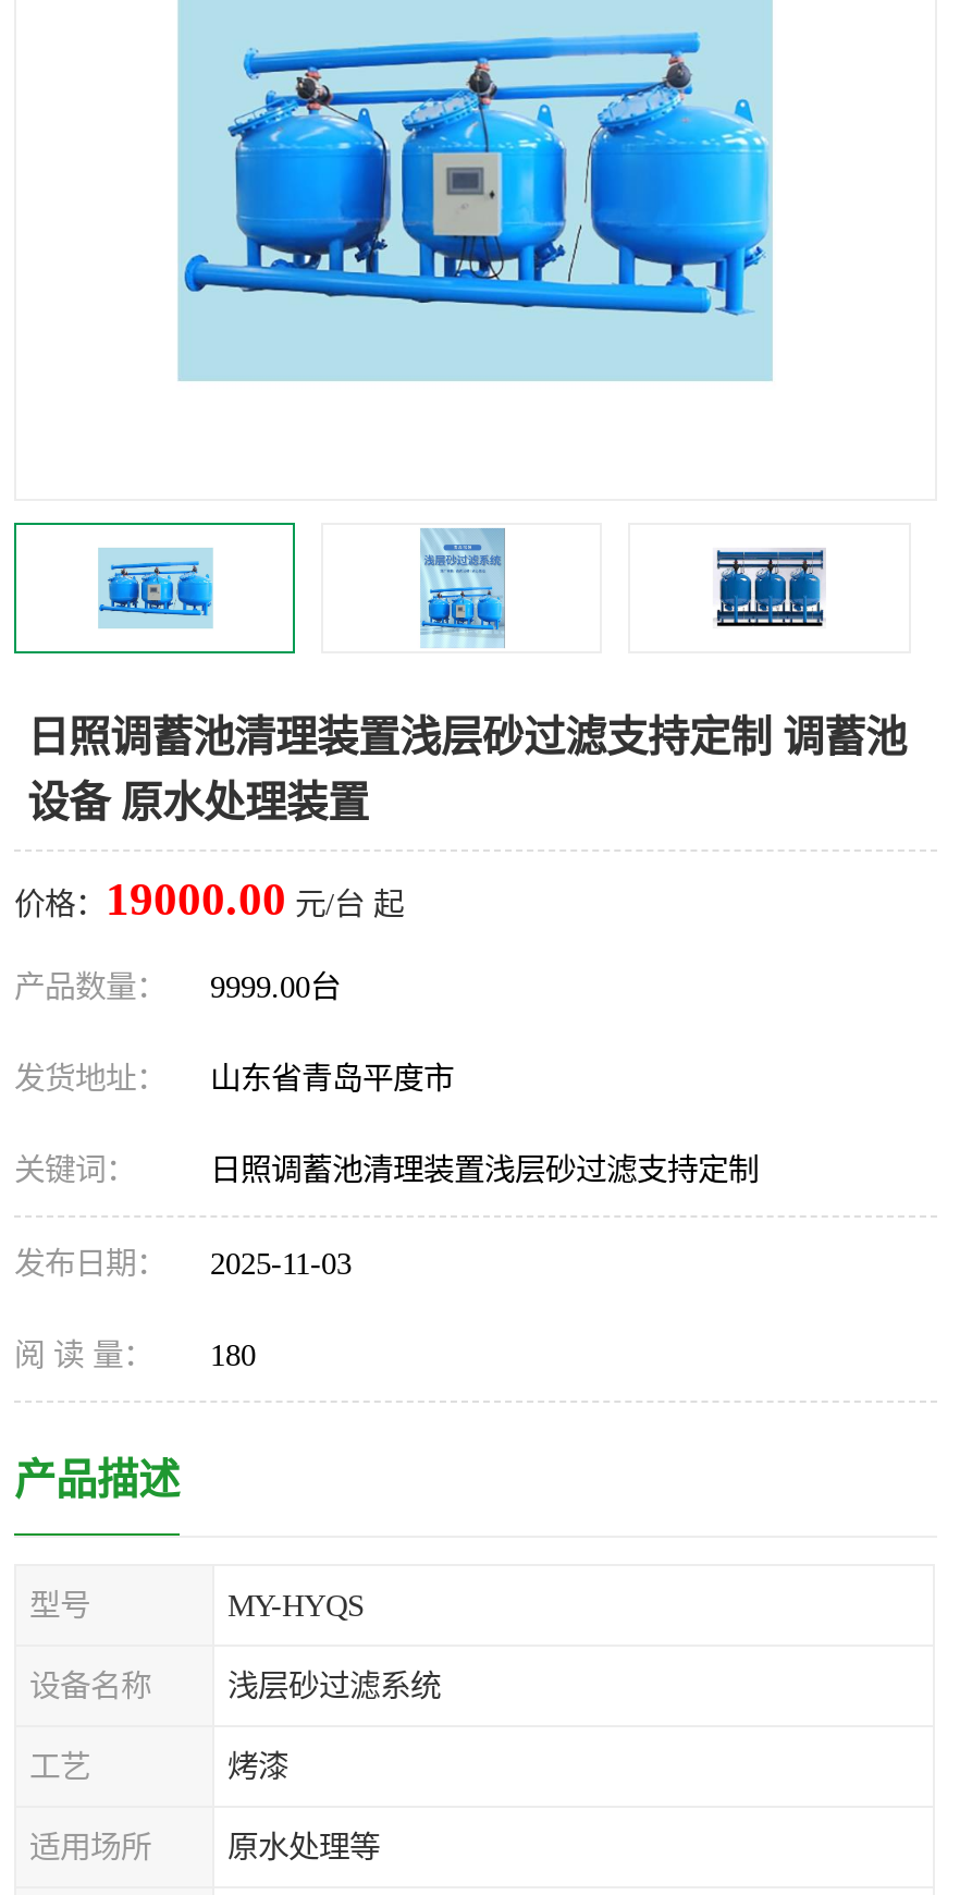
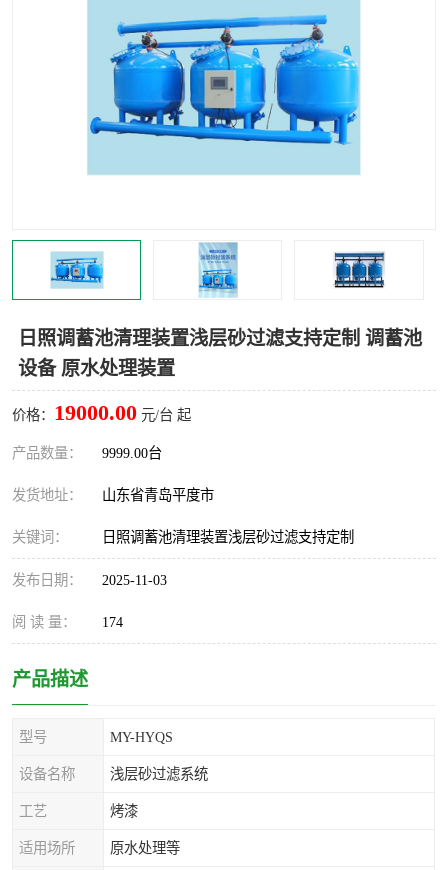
- 阅 读 量： 180
+ 阅 读 量： 174
